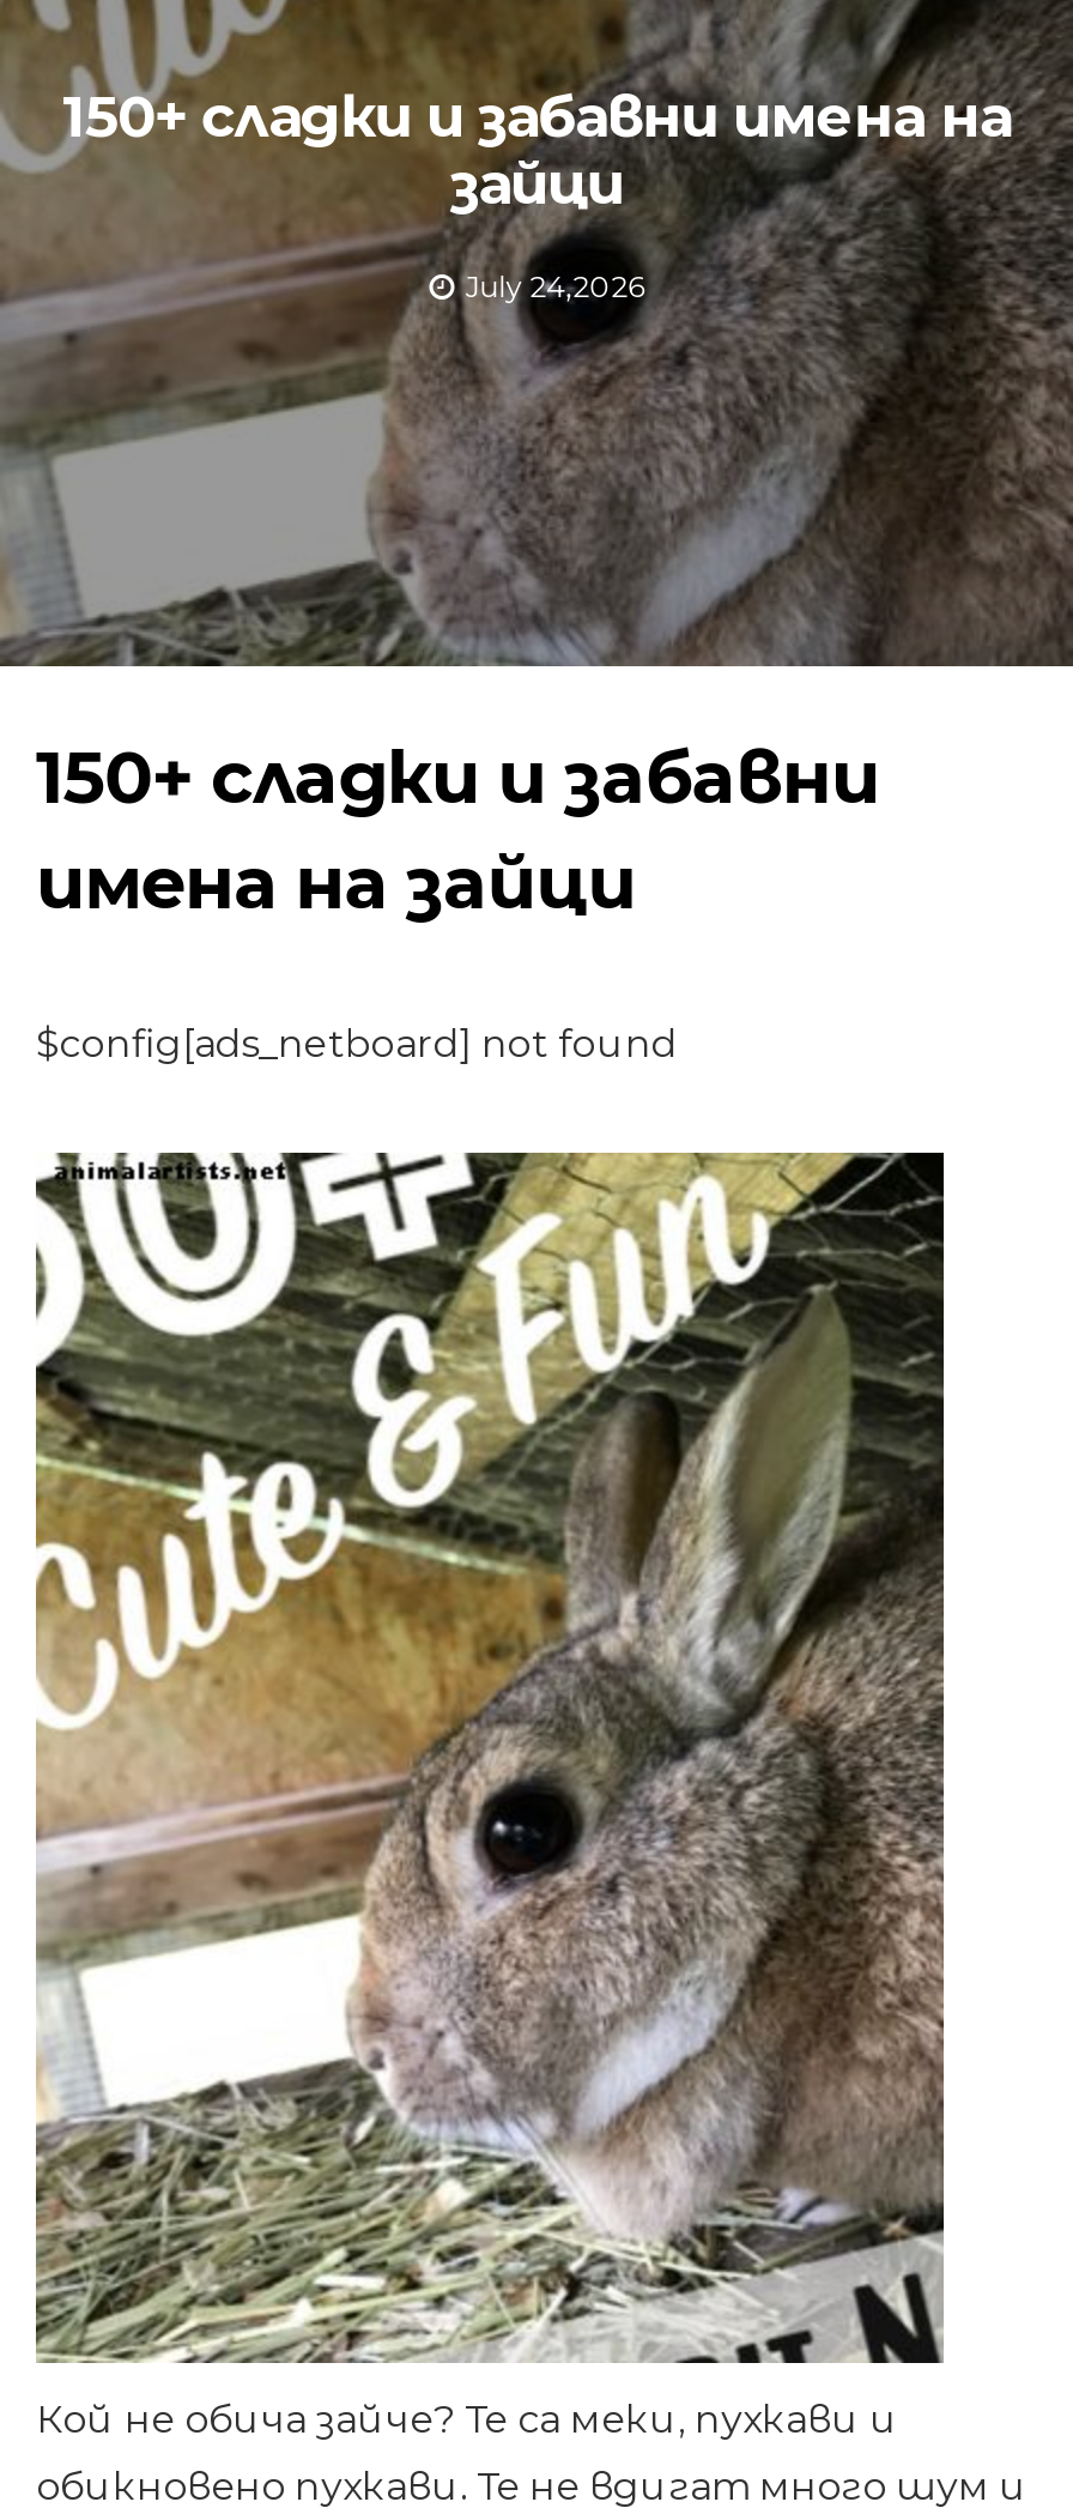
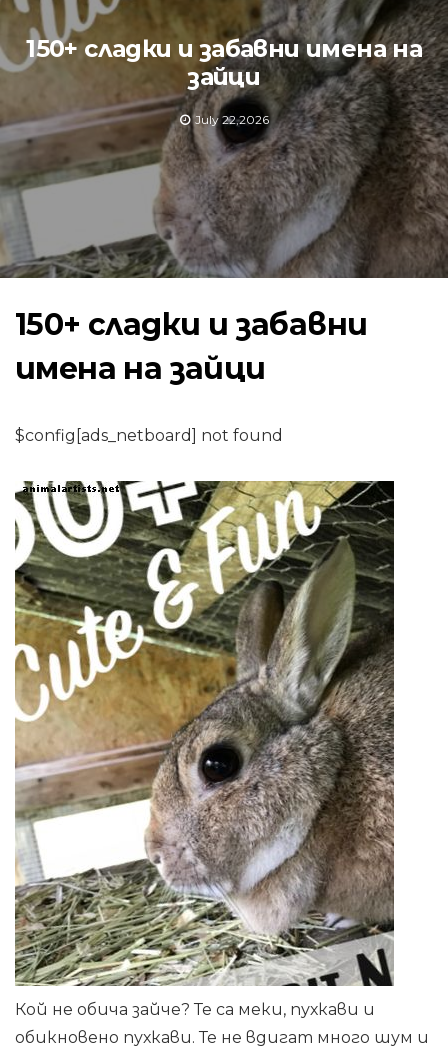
- July 24,2026
+ July 22,2026
